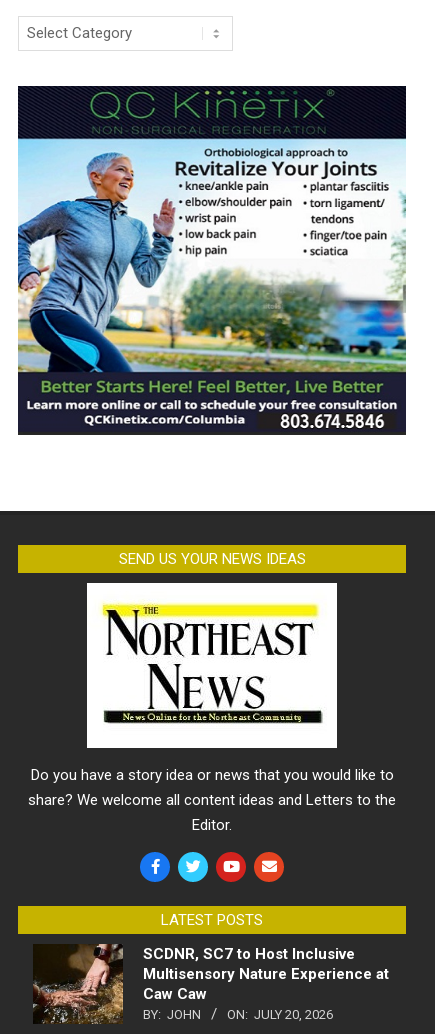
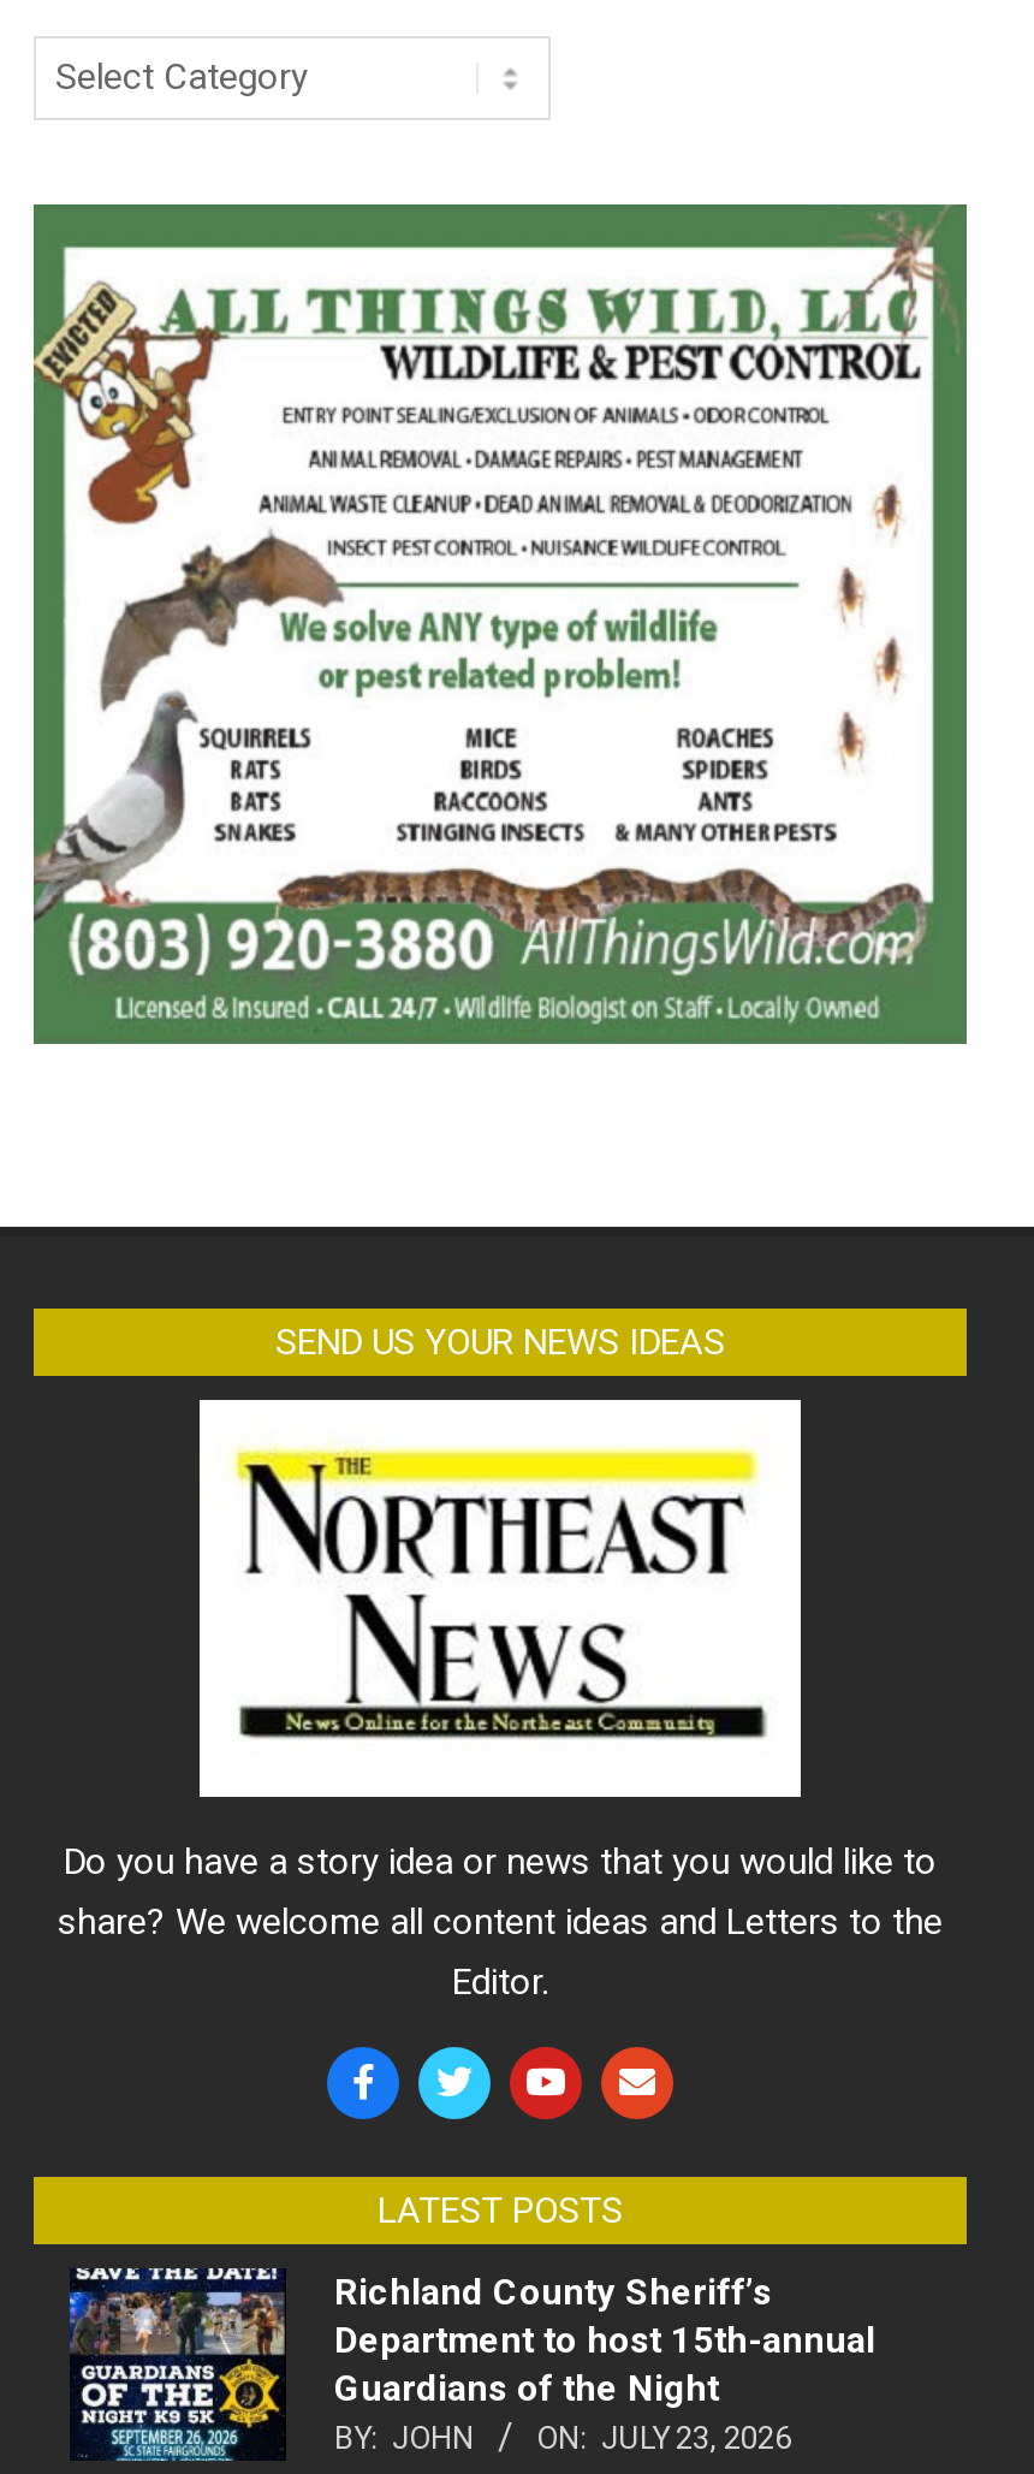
- [image]
+ [image]

- [image]
- SCDNR, SC7 to Host Inclusive
- Multisensory Nature Experience at
- Caw Caw
+ [image]
+ Richland County Sheriff’s
+ Department to host 15th-annual
+ Guardians of the Night

- BY: JOHN ON: JULY 20, 2026
+ BY: JOHN ON: JULY 23, 2026
